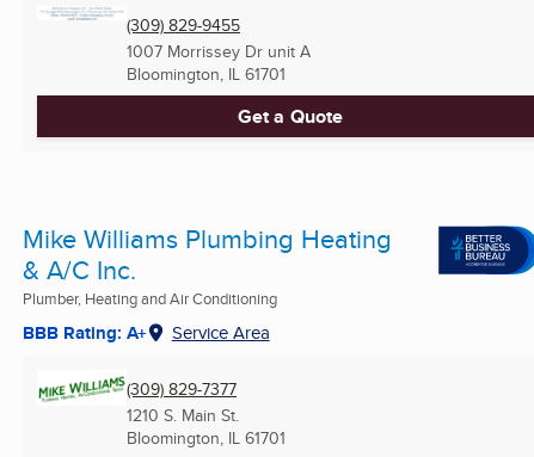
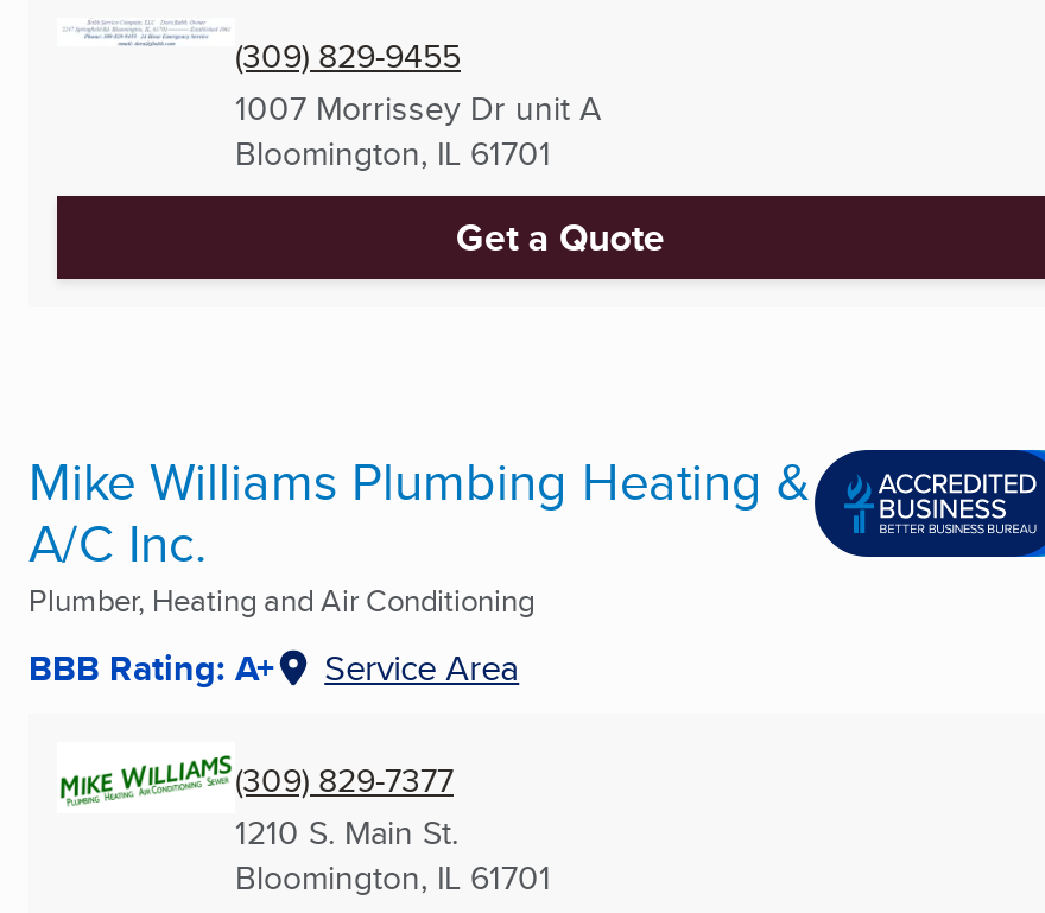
- [image]
+ [image]
